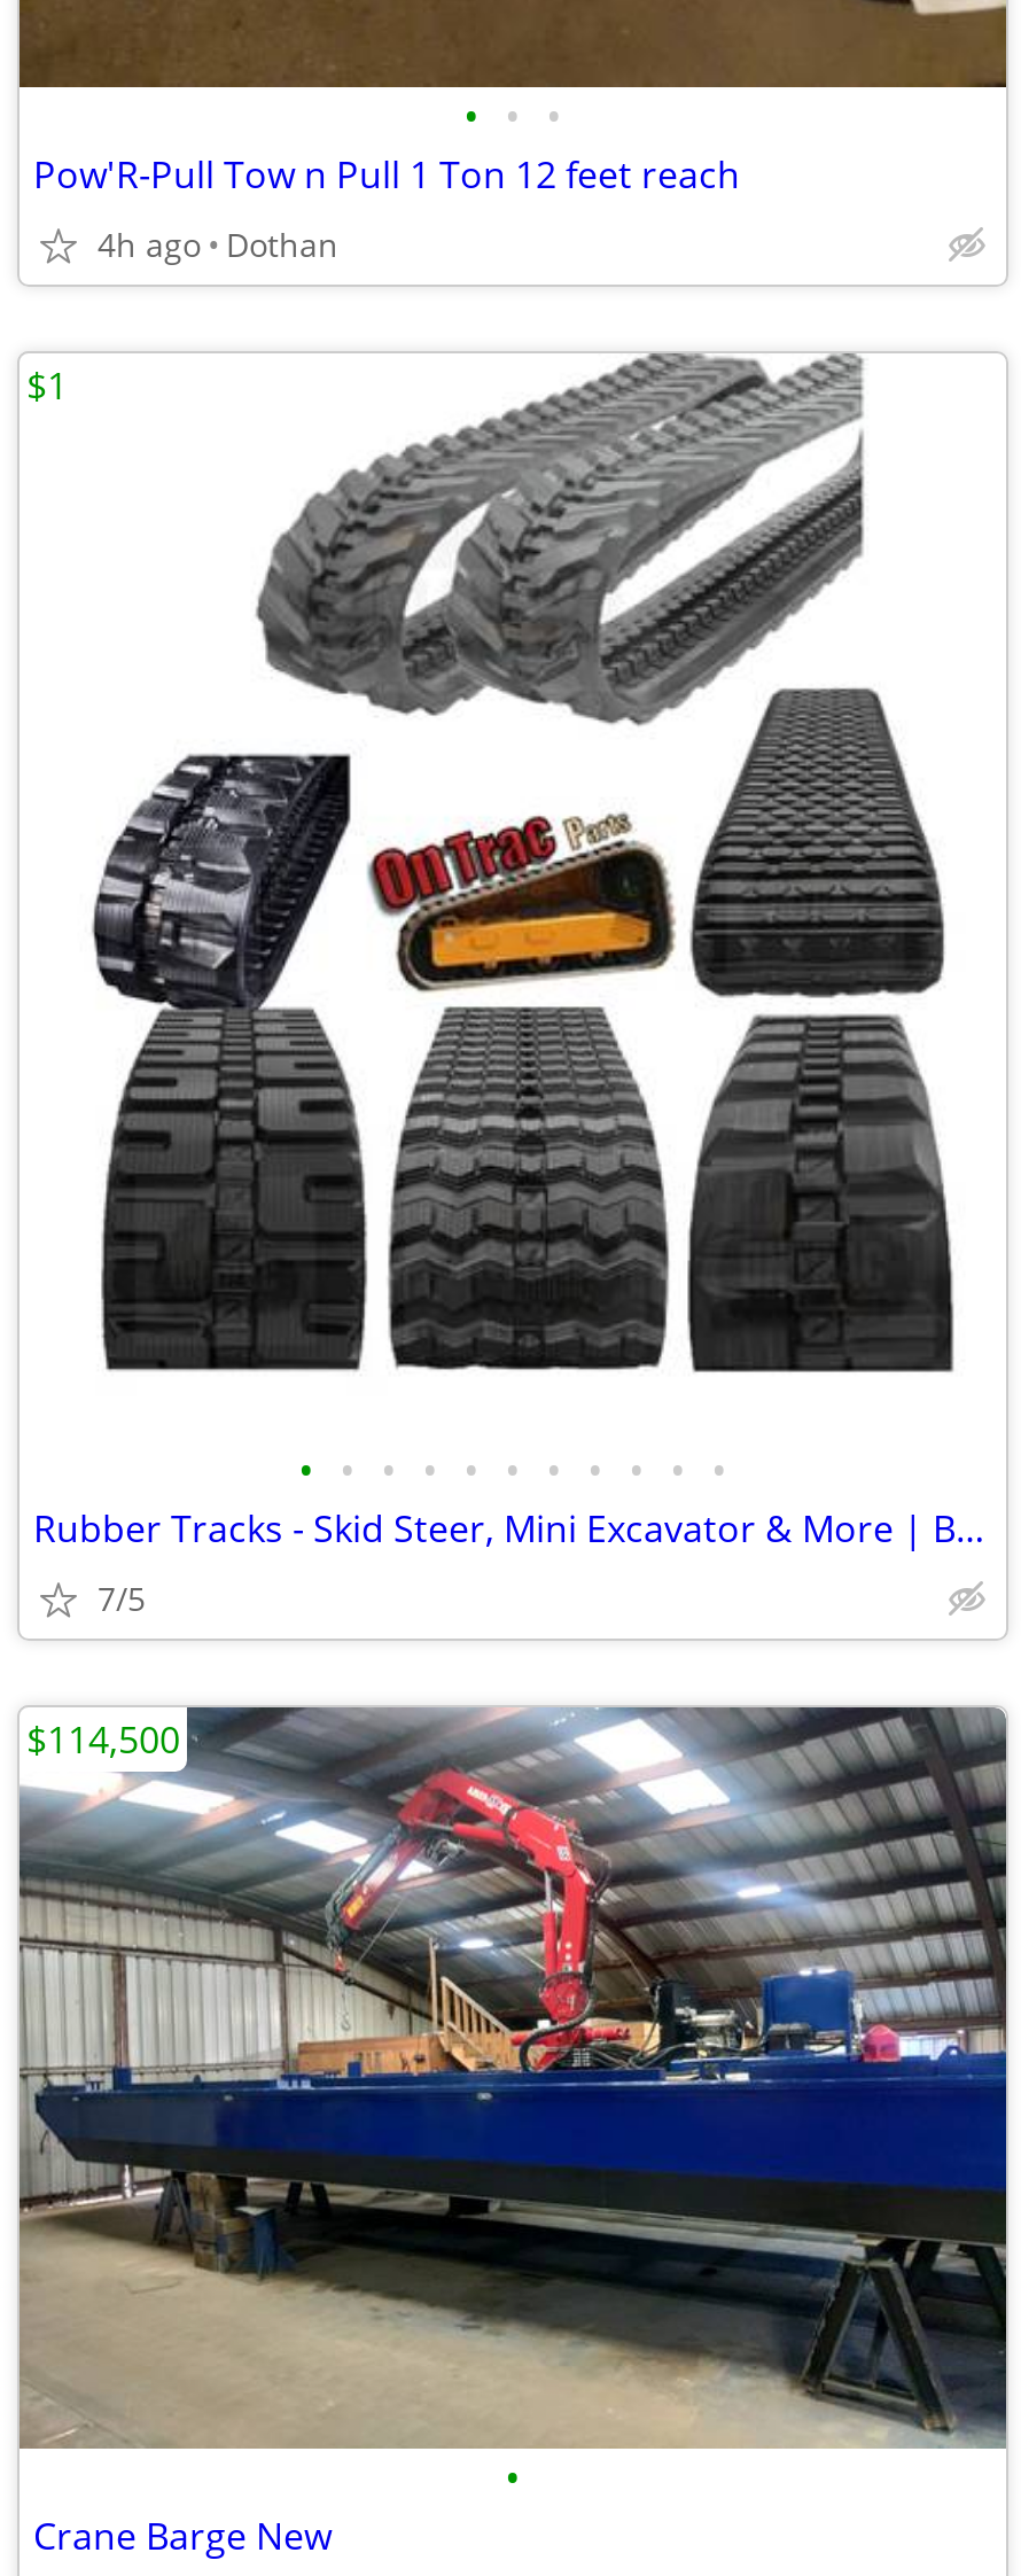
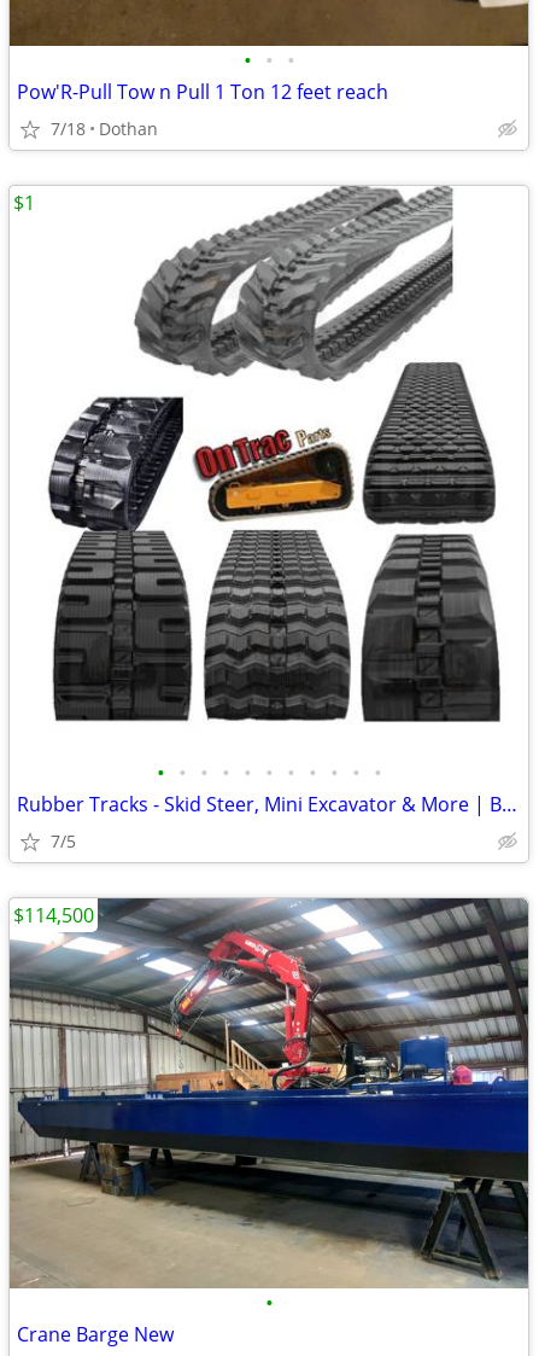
- 4h ago Dothan
+ 7/18 Dothan
